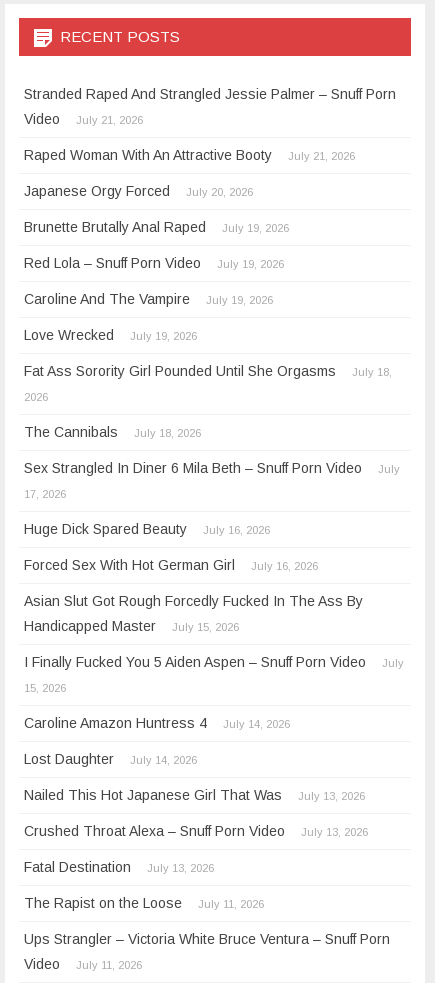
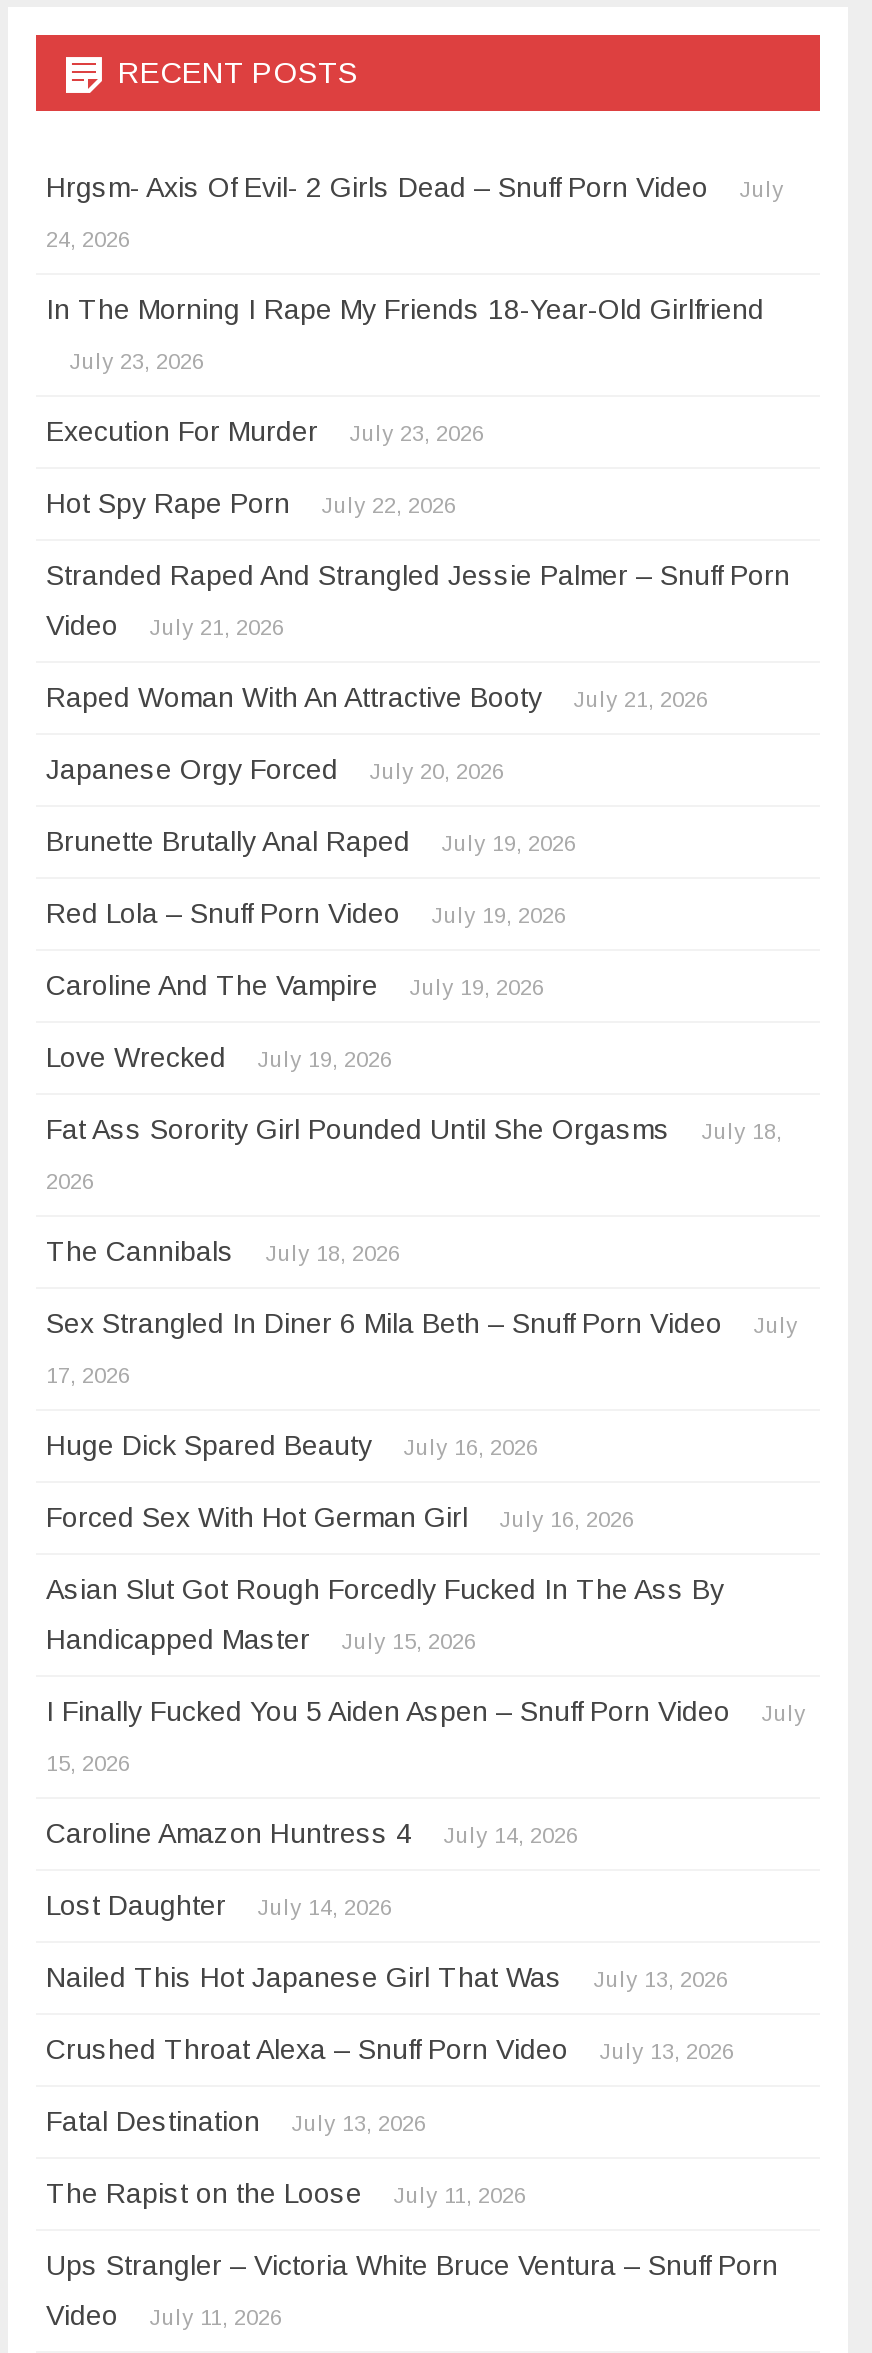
+ Hrgsm- Axis Of Evil- 2 Girls Dead – Snuff Porn Video
+ July
+ 24, 2026
+ In The Morning I Rape My Friends 18-Year-Old Girlfriend
+ July 23, 2026
+ Execution For Murder
+ July 23, 2026
+ Hot Spy Rape Porn
+ July 22, 2026
